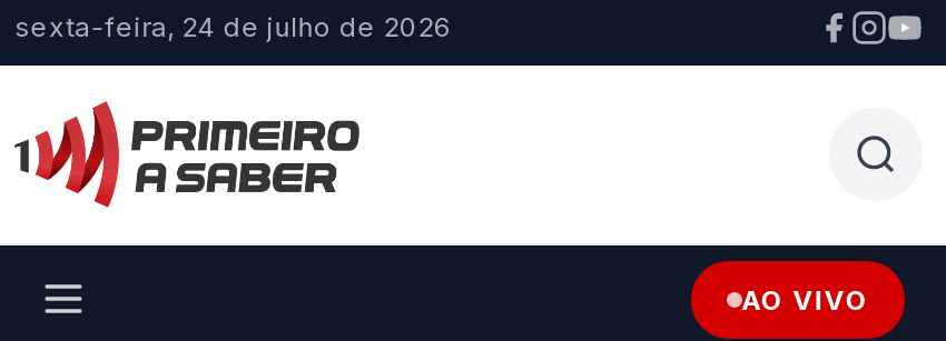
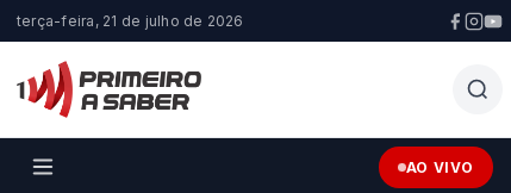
- sexta-feira, 24 de julho de 2026
+ terça-feira, 21 de julho de 2026
